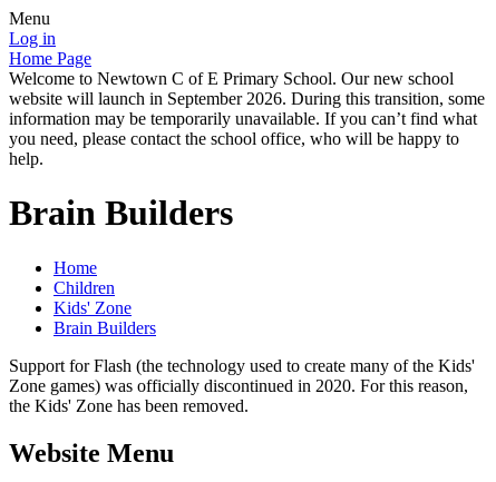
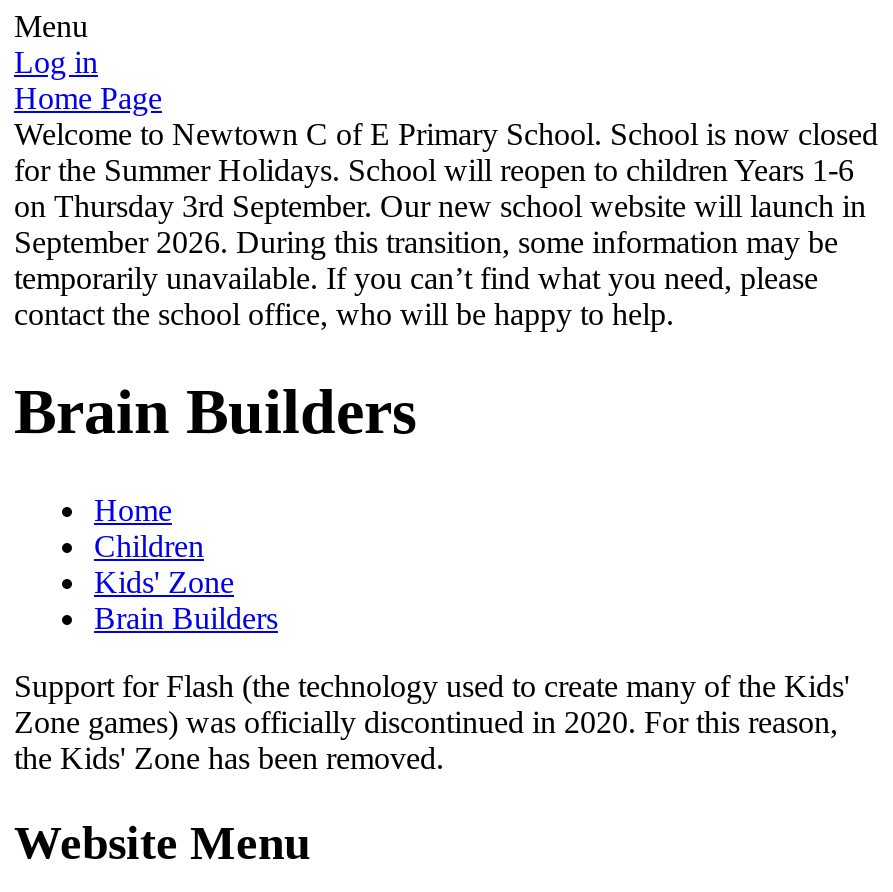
- Welcome to Newtown C of E Primary School. Our new school
- website will launch in September 2026. During this transition, some
- information may be temporarily unavailable. If you can’t find what
- you need, please contact the school office, who will be happy to
- help.
+ Welcome to Newtown C of E Primary School. School is now closed
+ for the Summer Holidays. School will reopen to children Years 1-6
+ on Thursday 3rd September. Our new school website will launch in
+ September 2026. During this transition, some information may be
+ temporarily unavailable. If you can’t find what you need, please
+ contact the school office, who will be happy to help.
